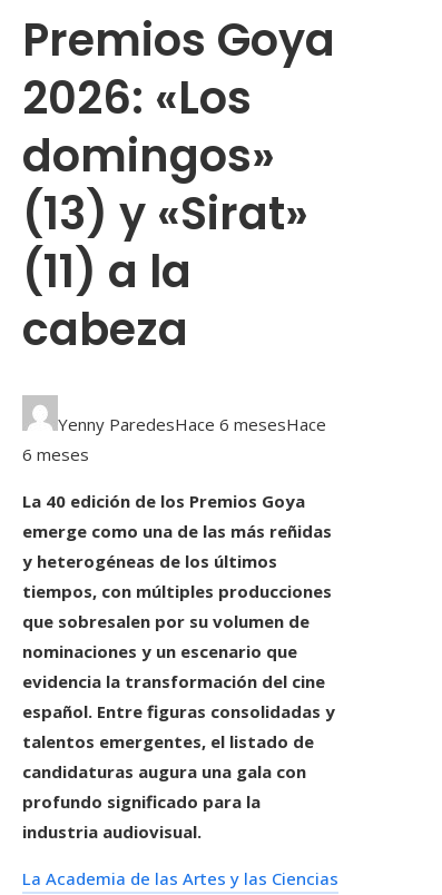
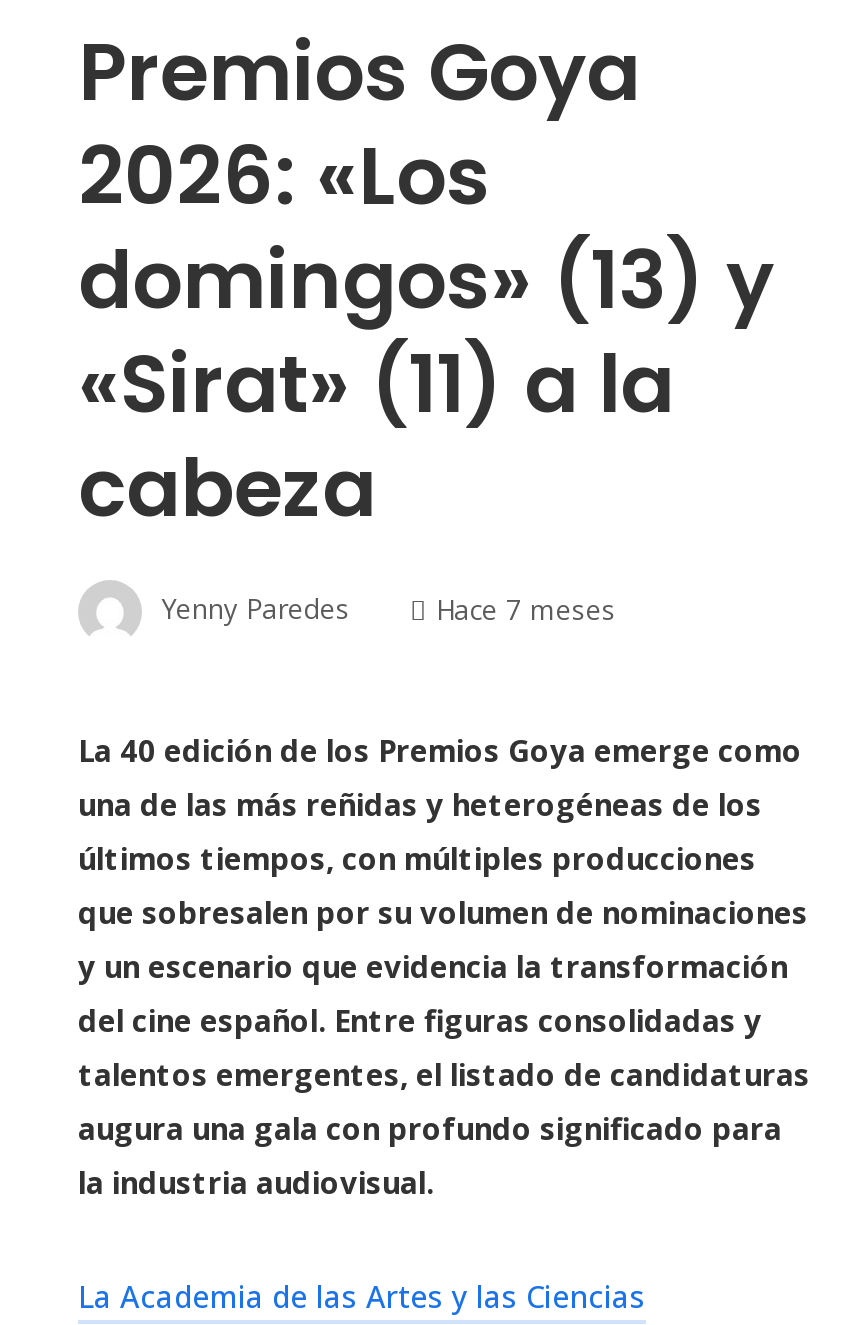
- Yenny ParedesHace 6 mesesHace
- 6 meses
+ Yenny Paredes
+ Hace 7 meses
